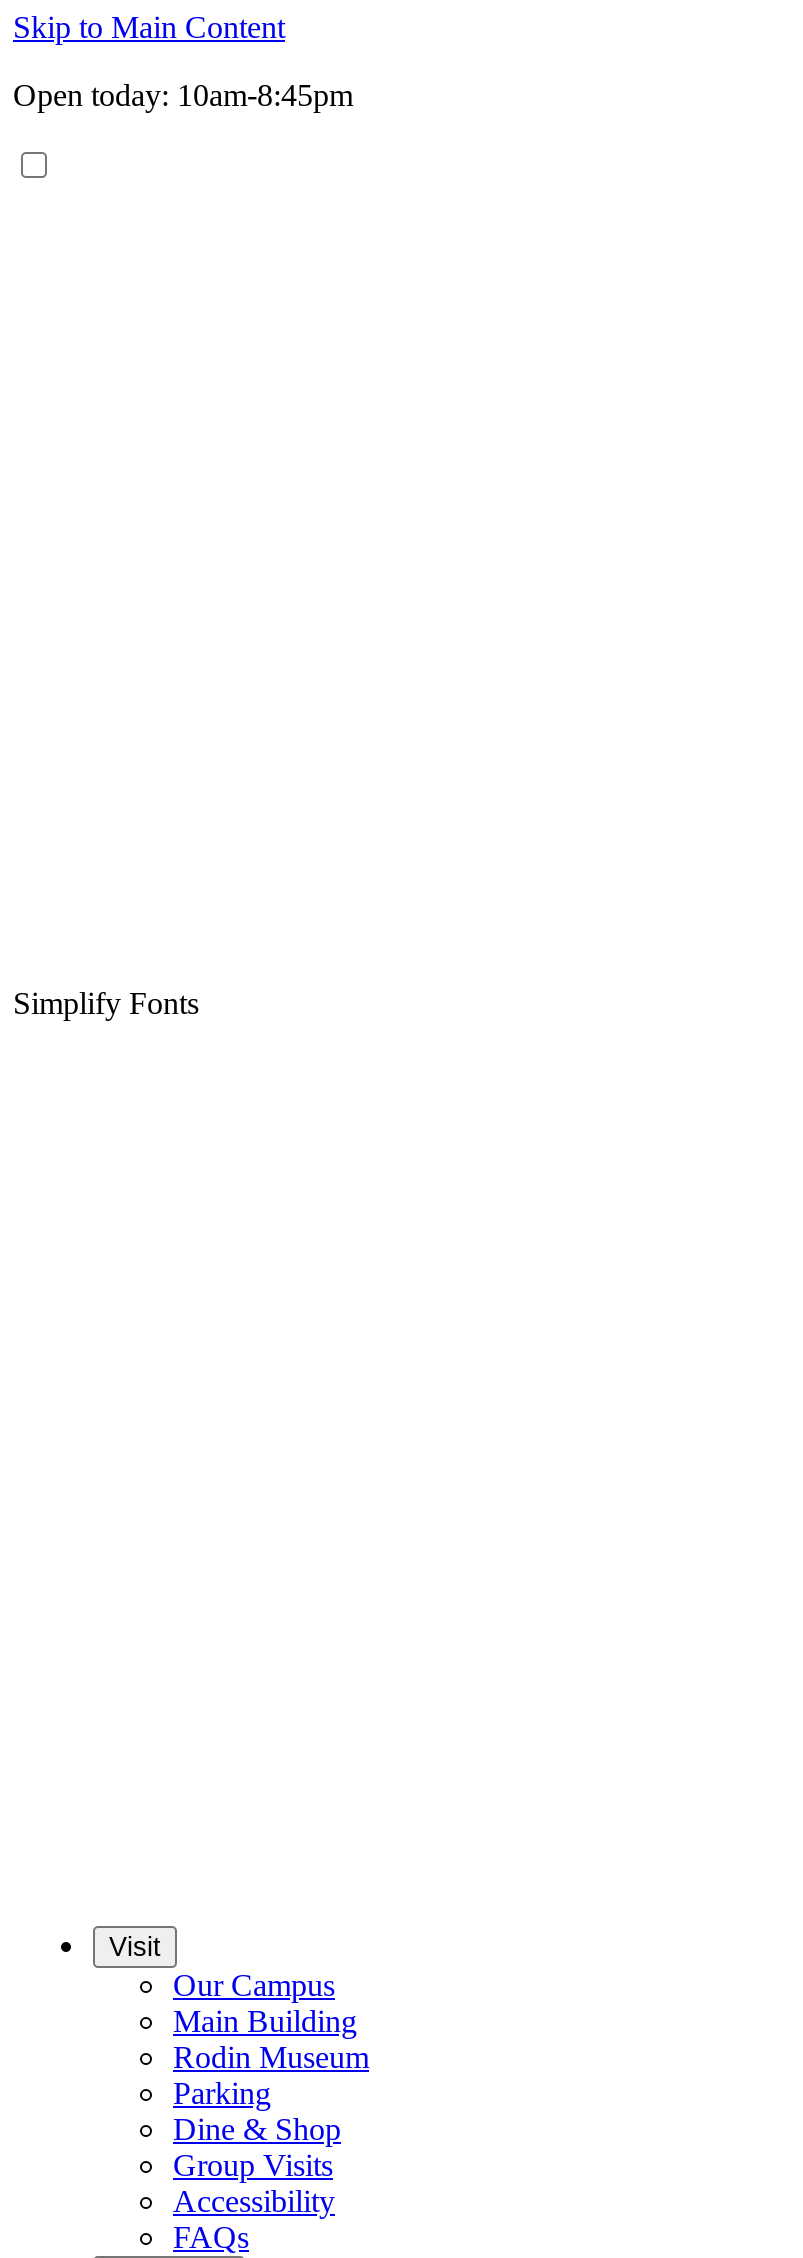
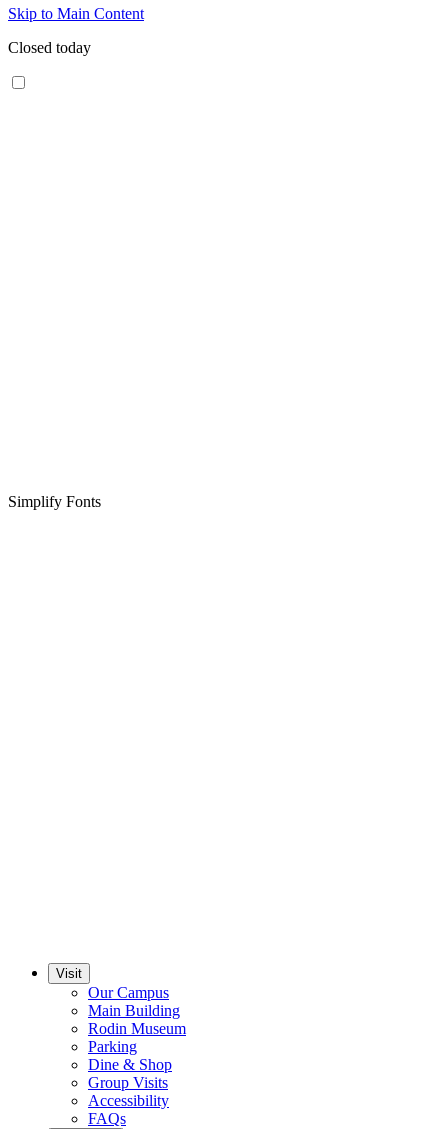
- Open today: 10am-8:45pm
+ Closed today
